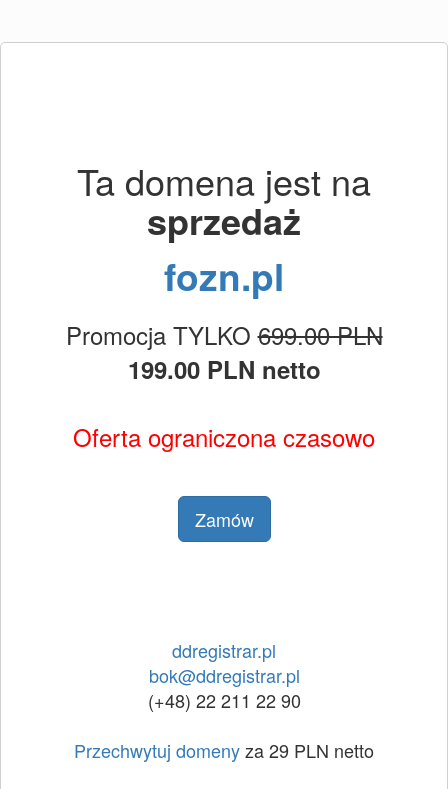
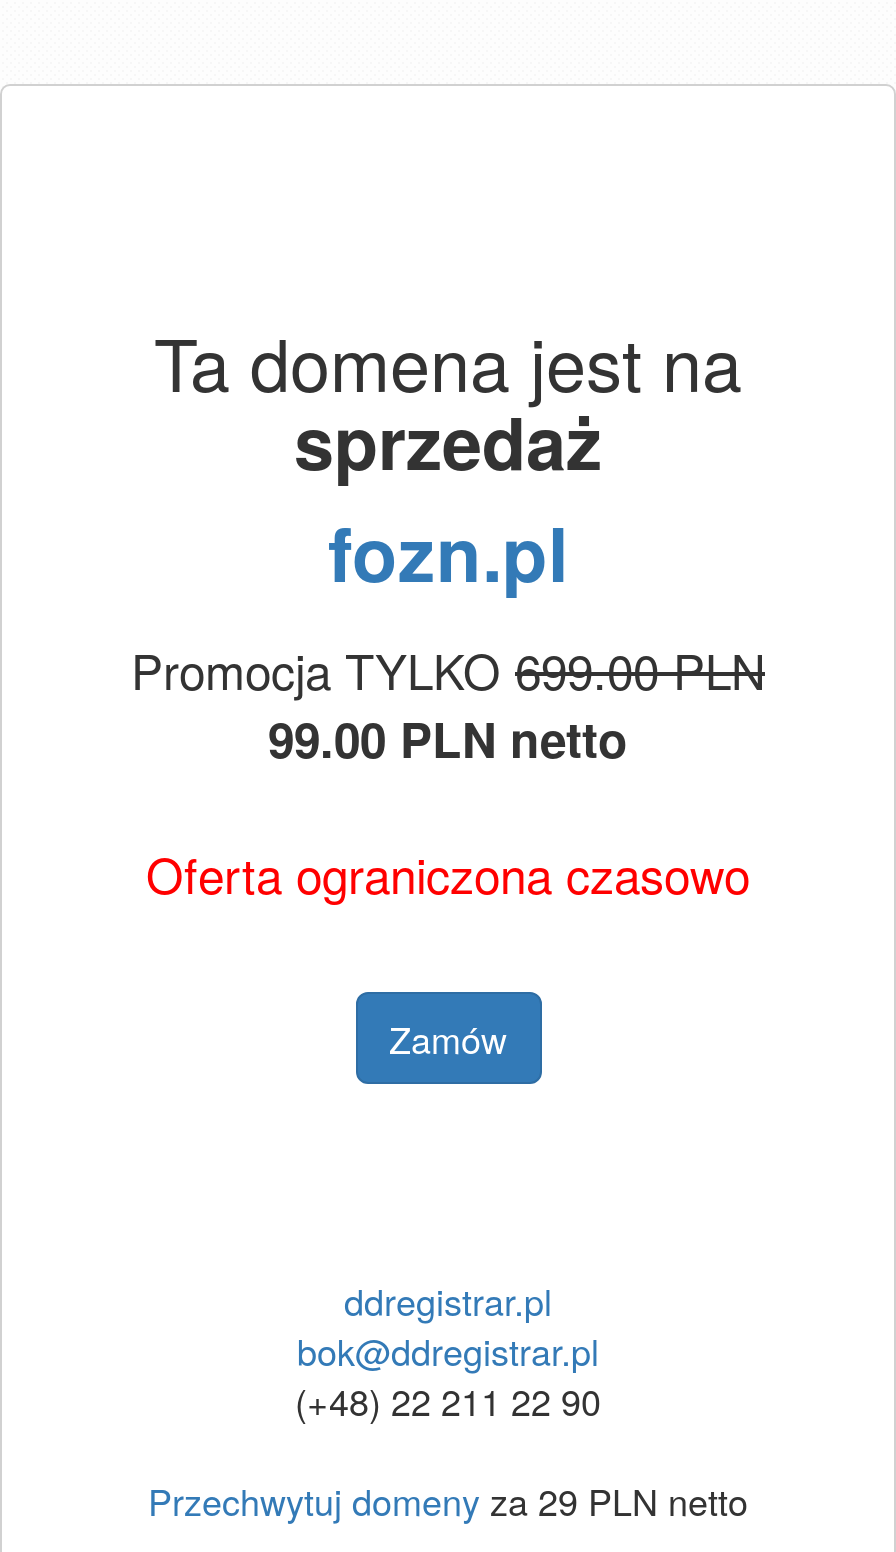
- 199.00 PLN netto
+ 99.00 PLN netto
